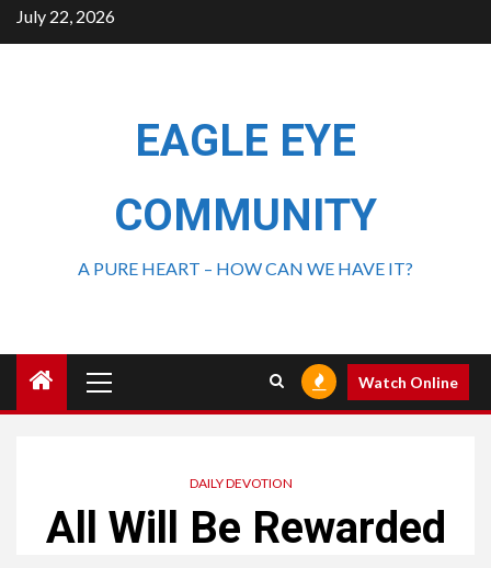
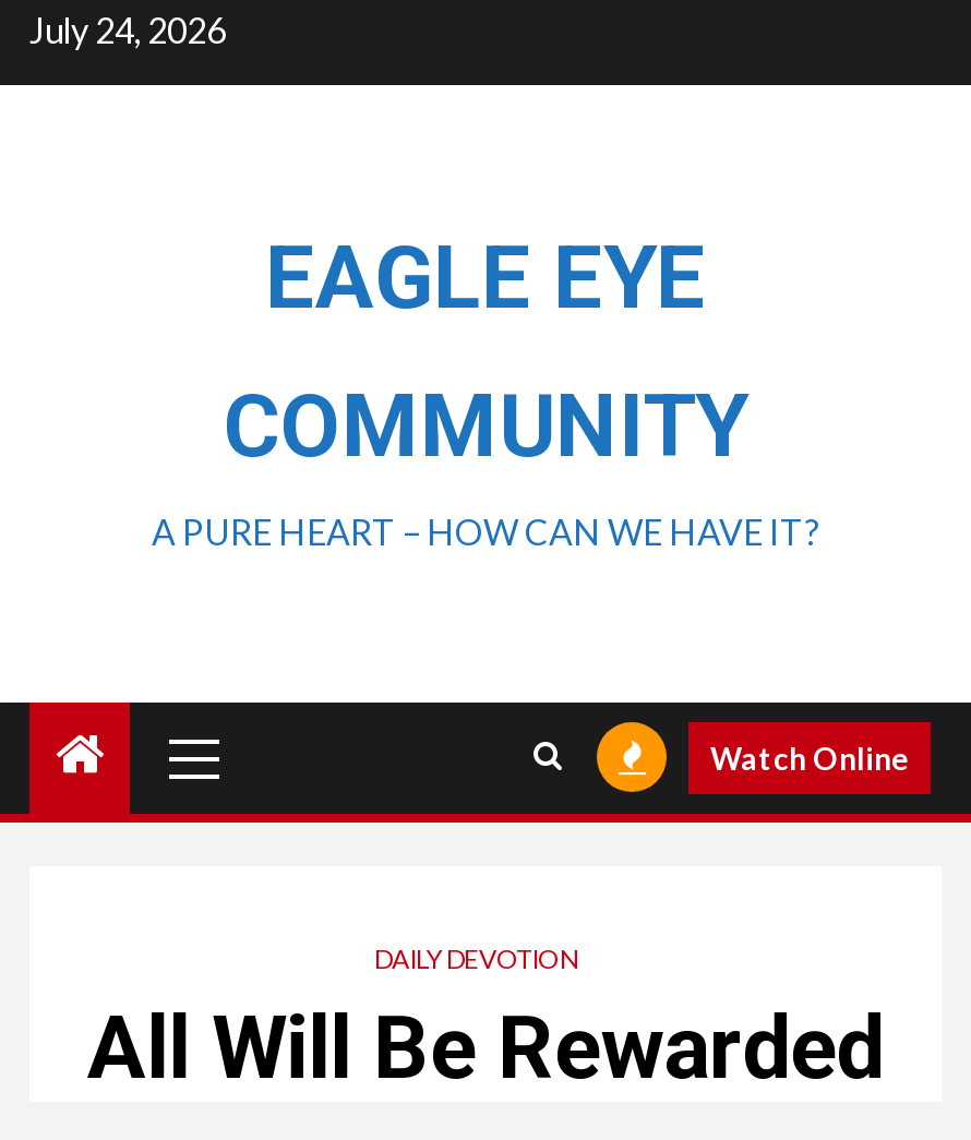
- July 22, 2026
+ July 24, 2026
